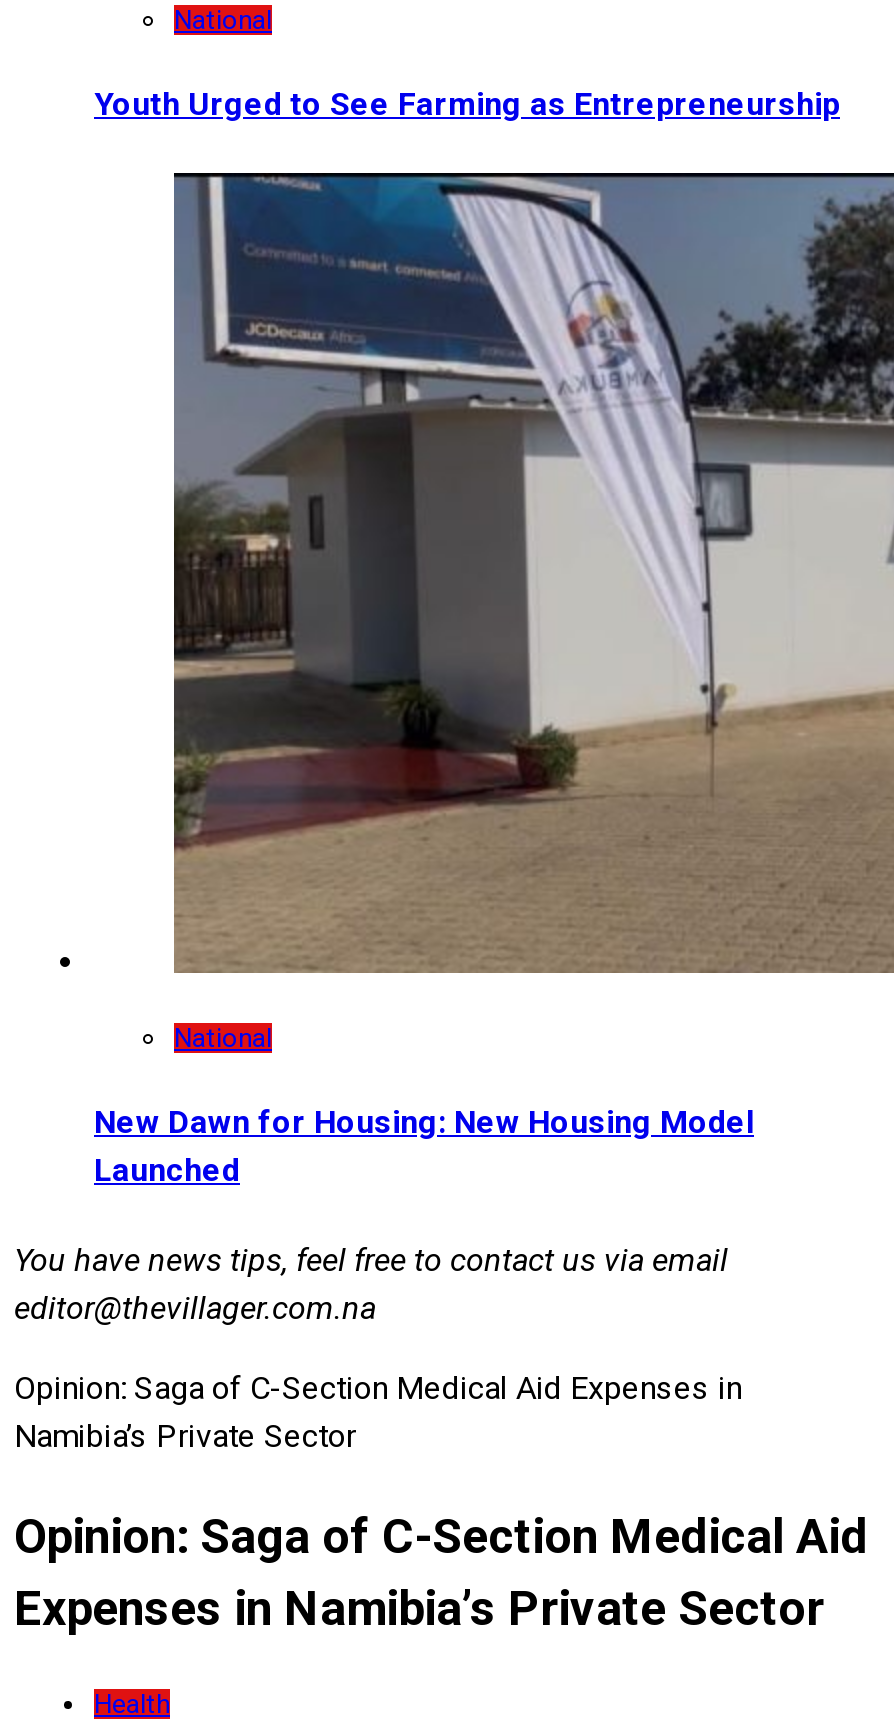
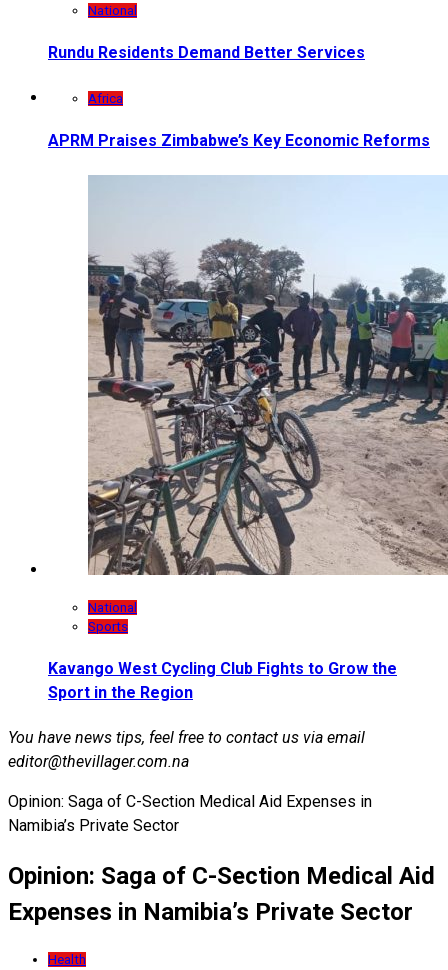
- Youth Urged to See Farming as Entrepreneurship
+ Rundu Residents Demand Better Services
+ Africa
+ APRM Praises Zimbabwe’s Key Economic Reforms

- [image]
+ [image]

- New Dawn for Housing: New Housing Model
- Launched
+ Sports
+ Kavango West Cycling Club Fights to Grow the
+ Sport in the Region
